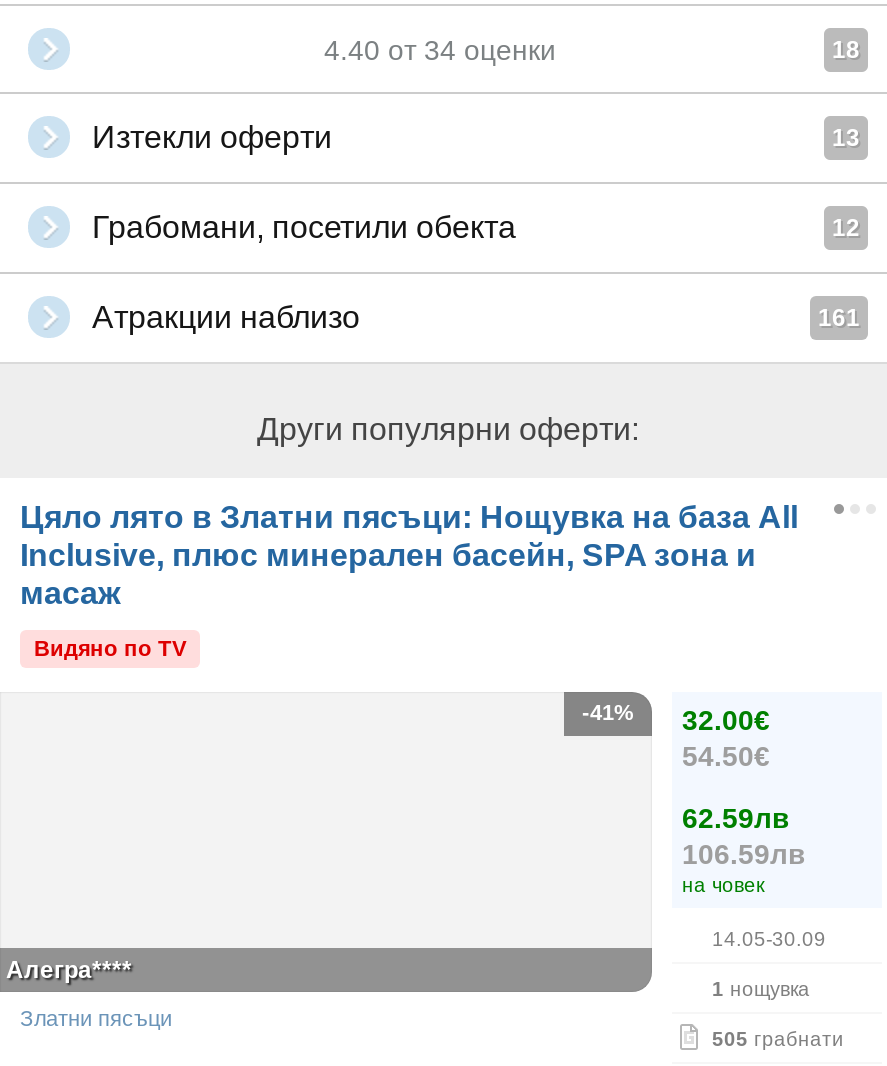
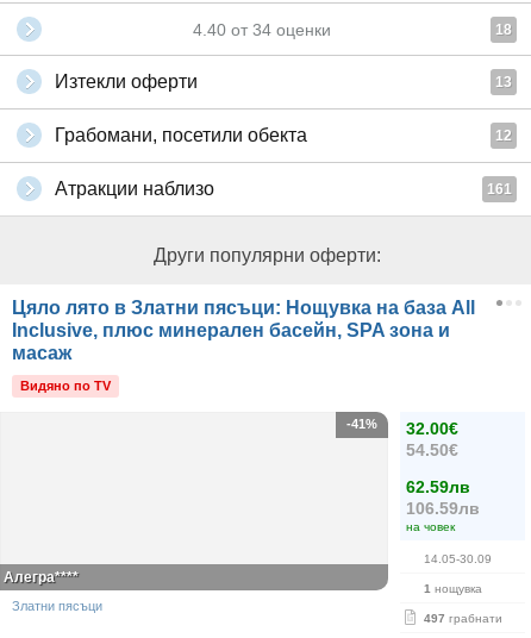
- 505 грабнати
+ 497 грабнати
